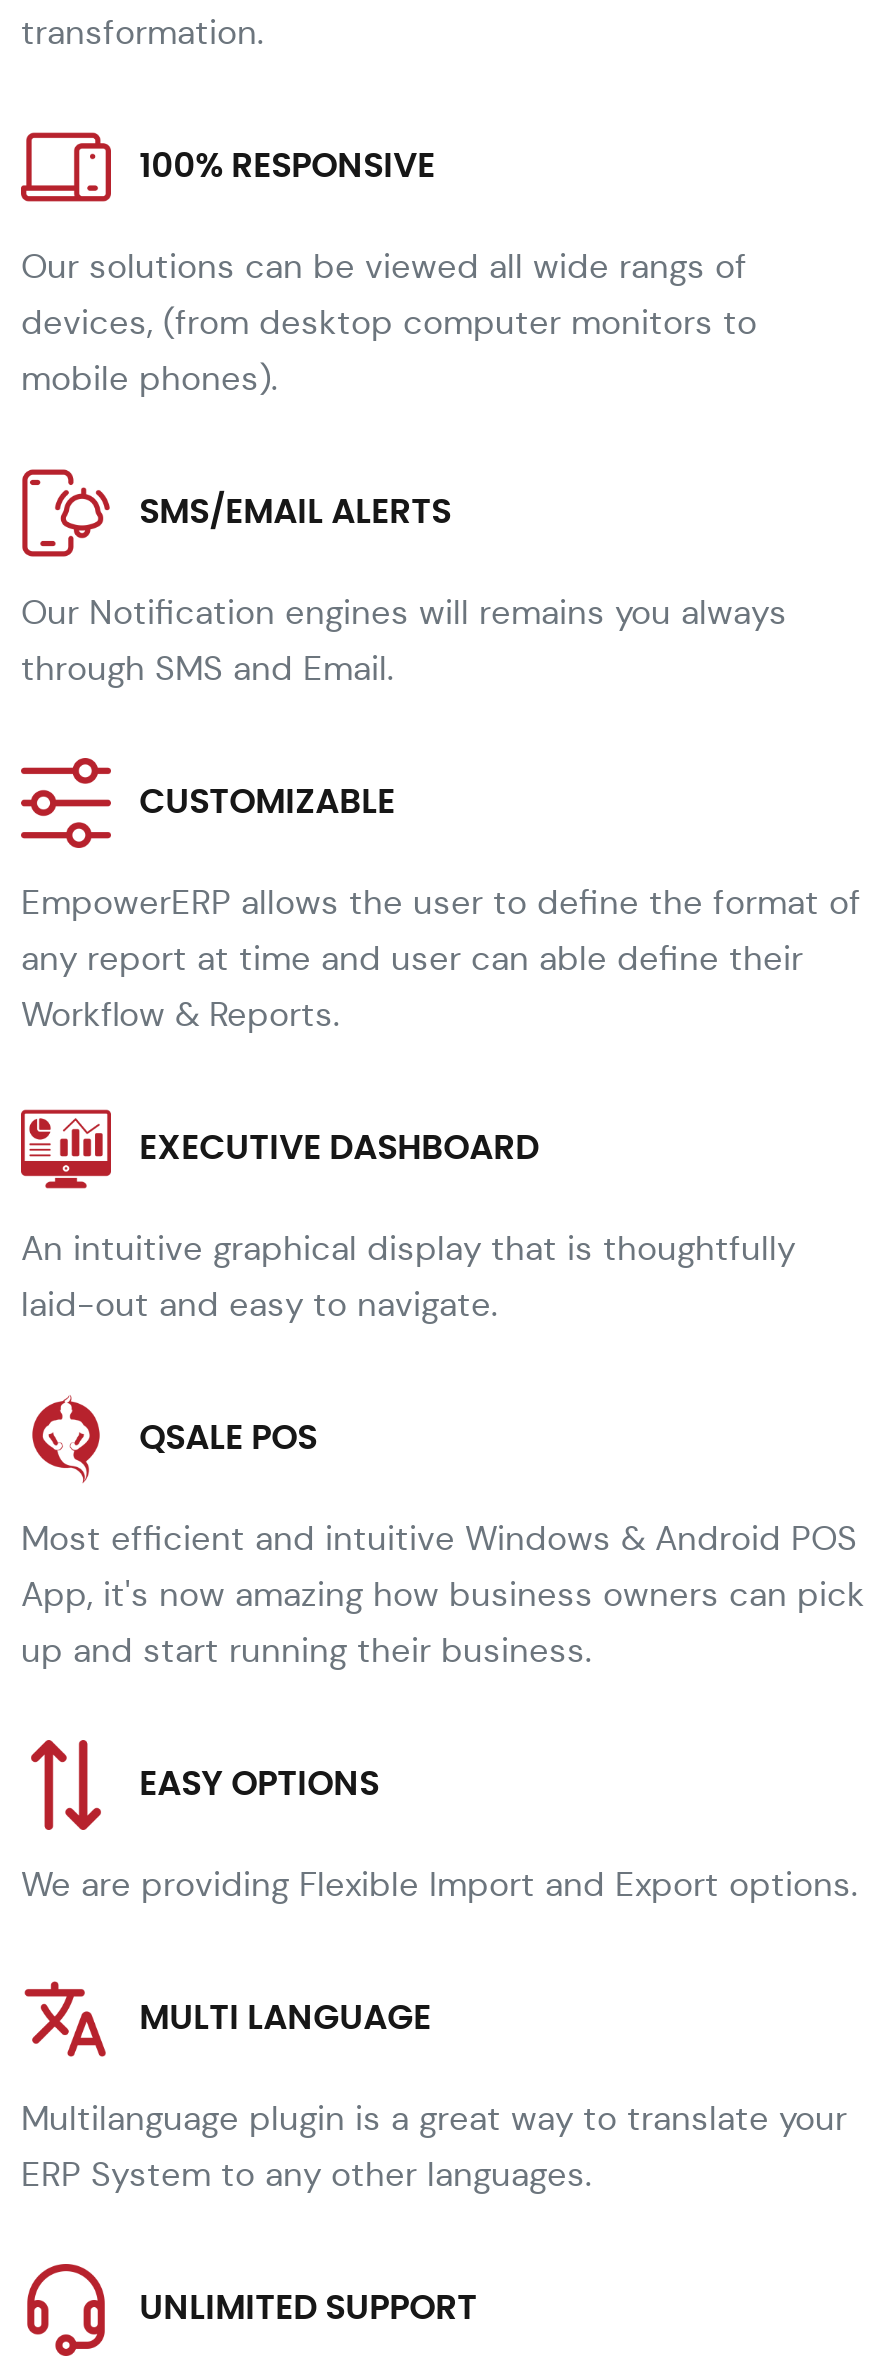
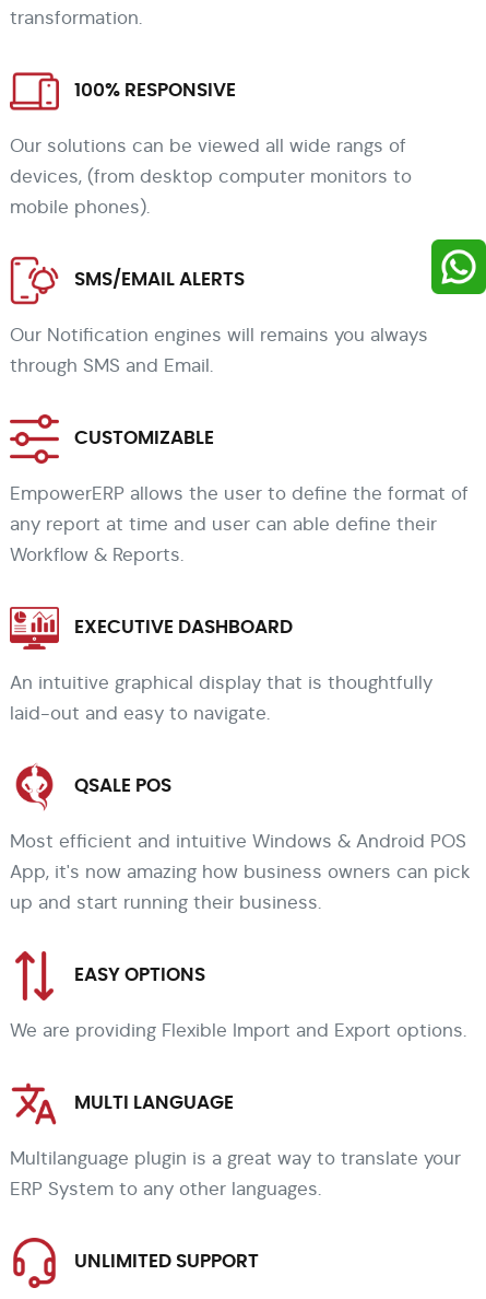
+ [image]
